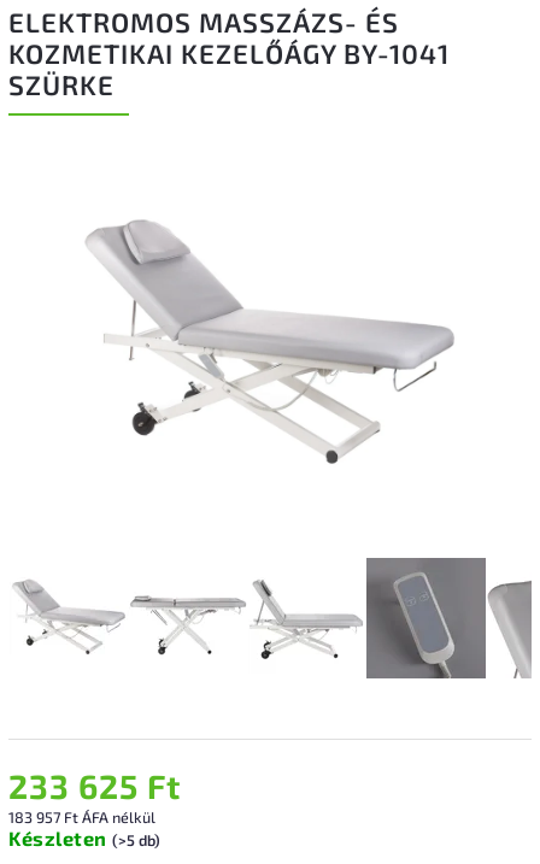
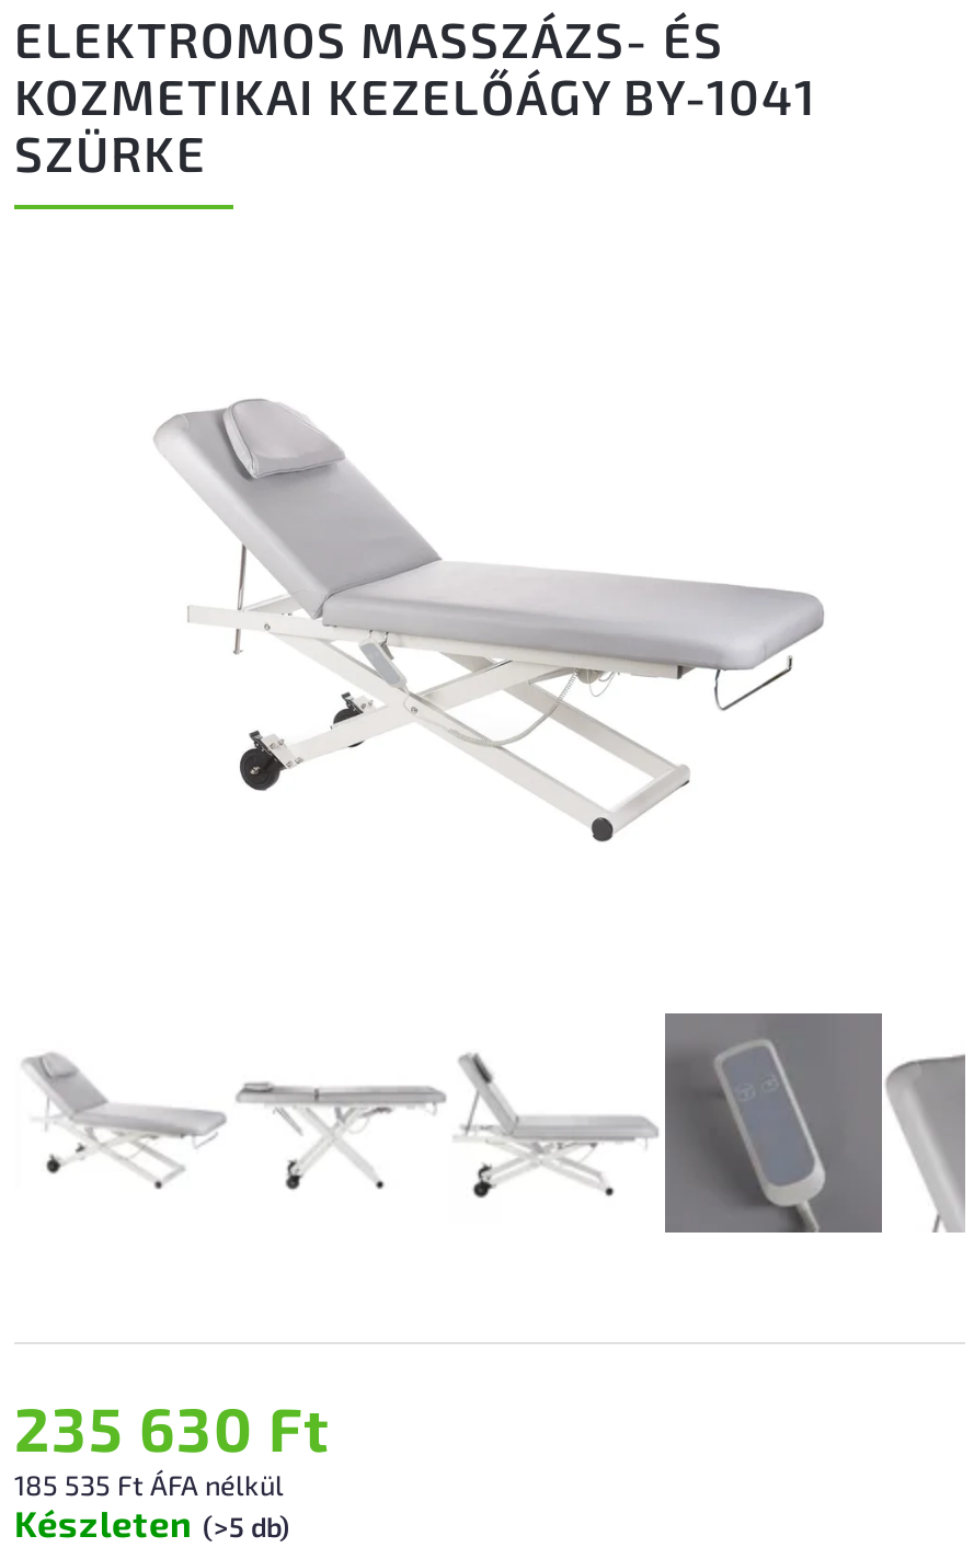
- 233 625 Ft
+ 235 630 Ft

- 183 957 Ft ÁFA nélkül
+ 185 535 Ft ÁFA nélkül
